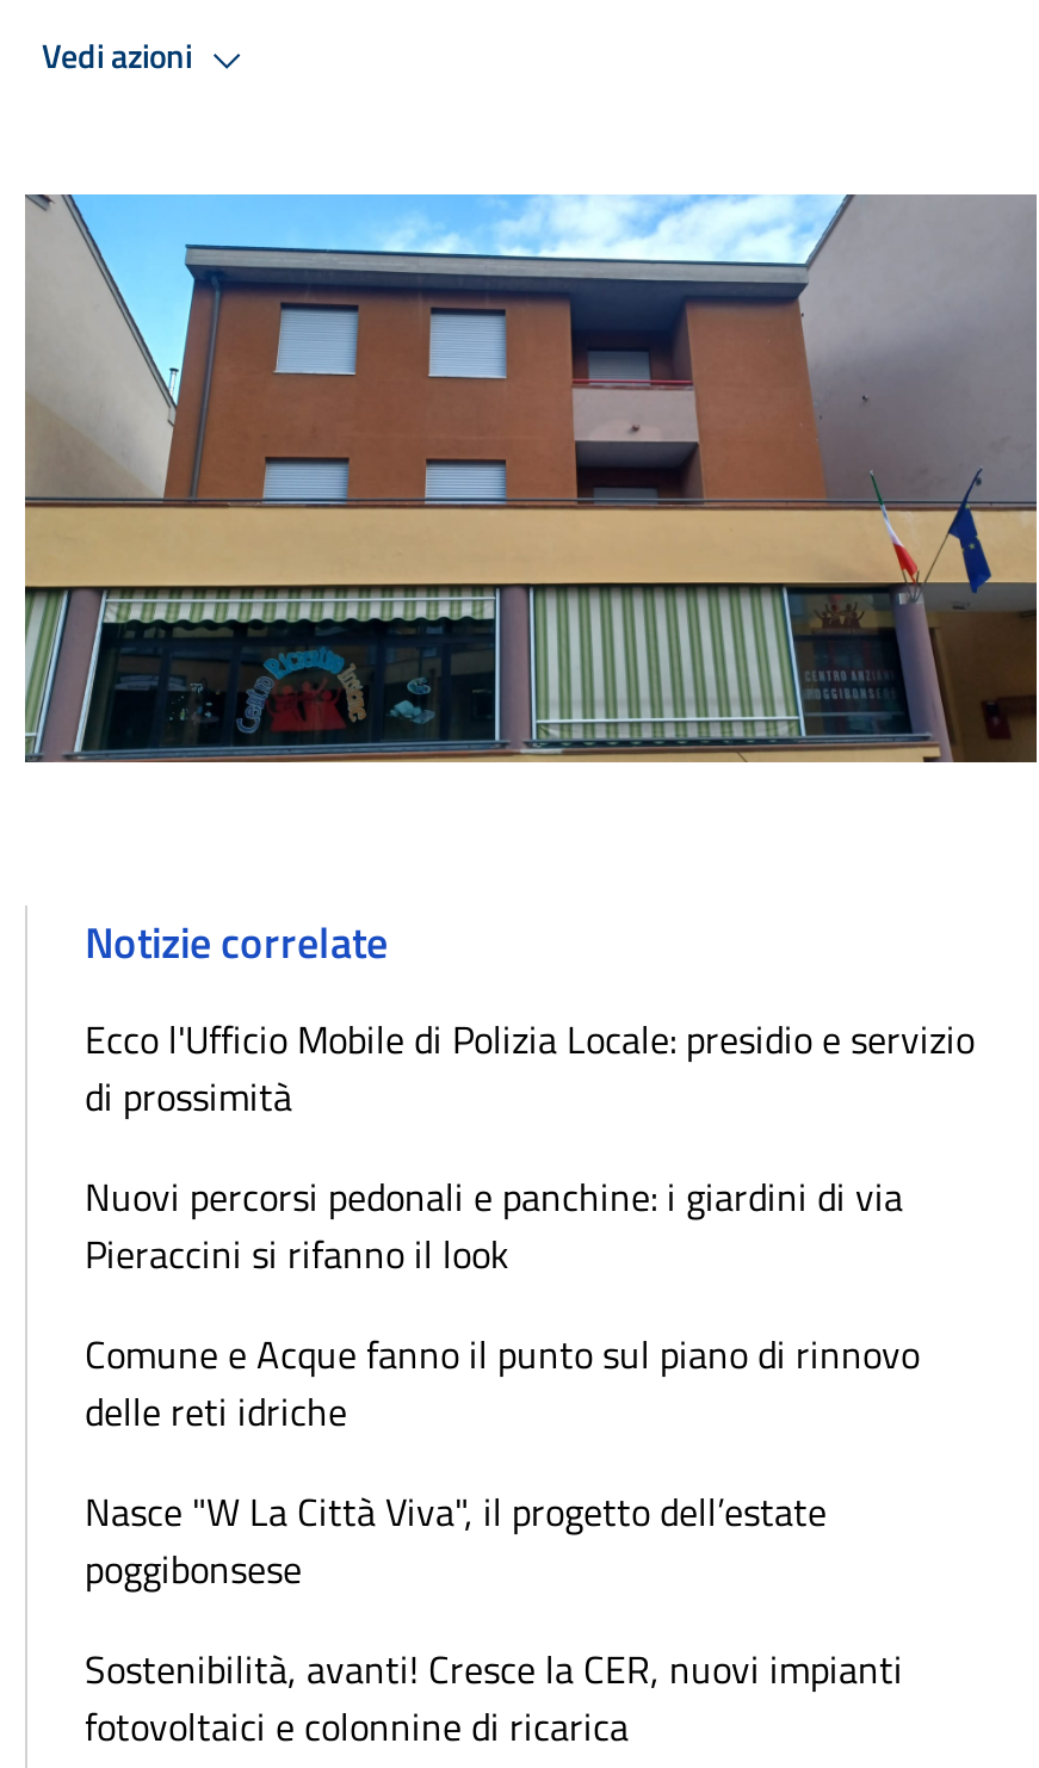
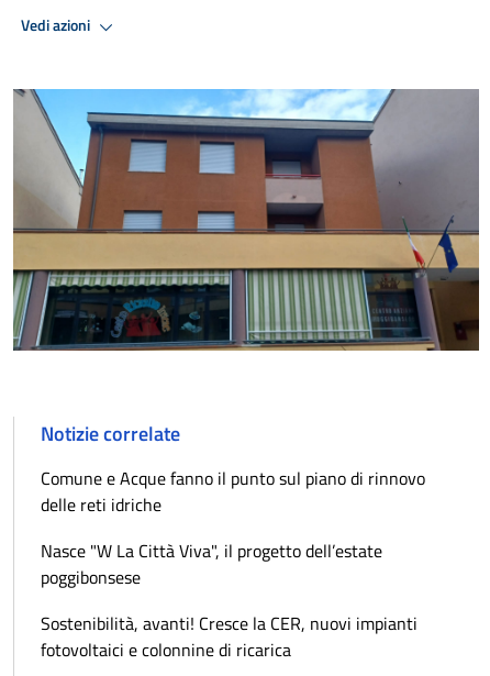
- Ecco l'Ufficio Mobile di Polizia Locale: presidio e servizio
- di prossimità
- Nuovi percorsi pedonali e panchine: i giardini di via
- Pieraccini si rifanno il look
